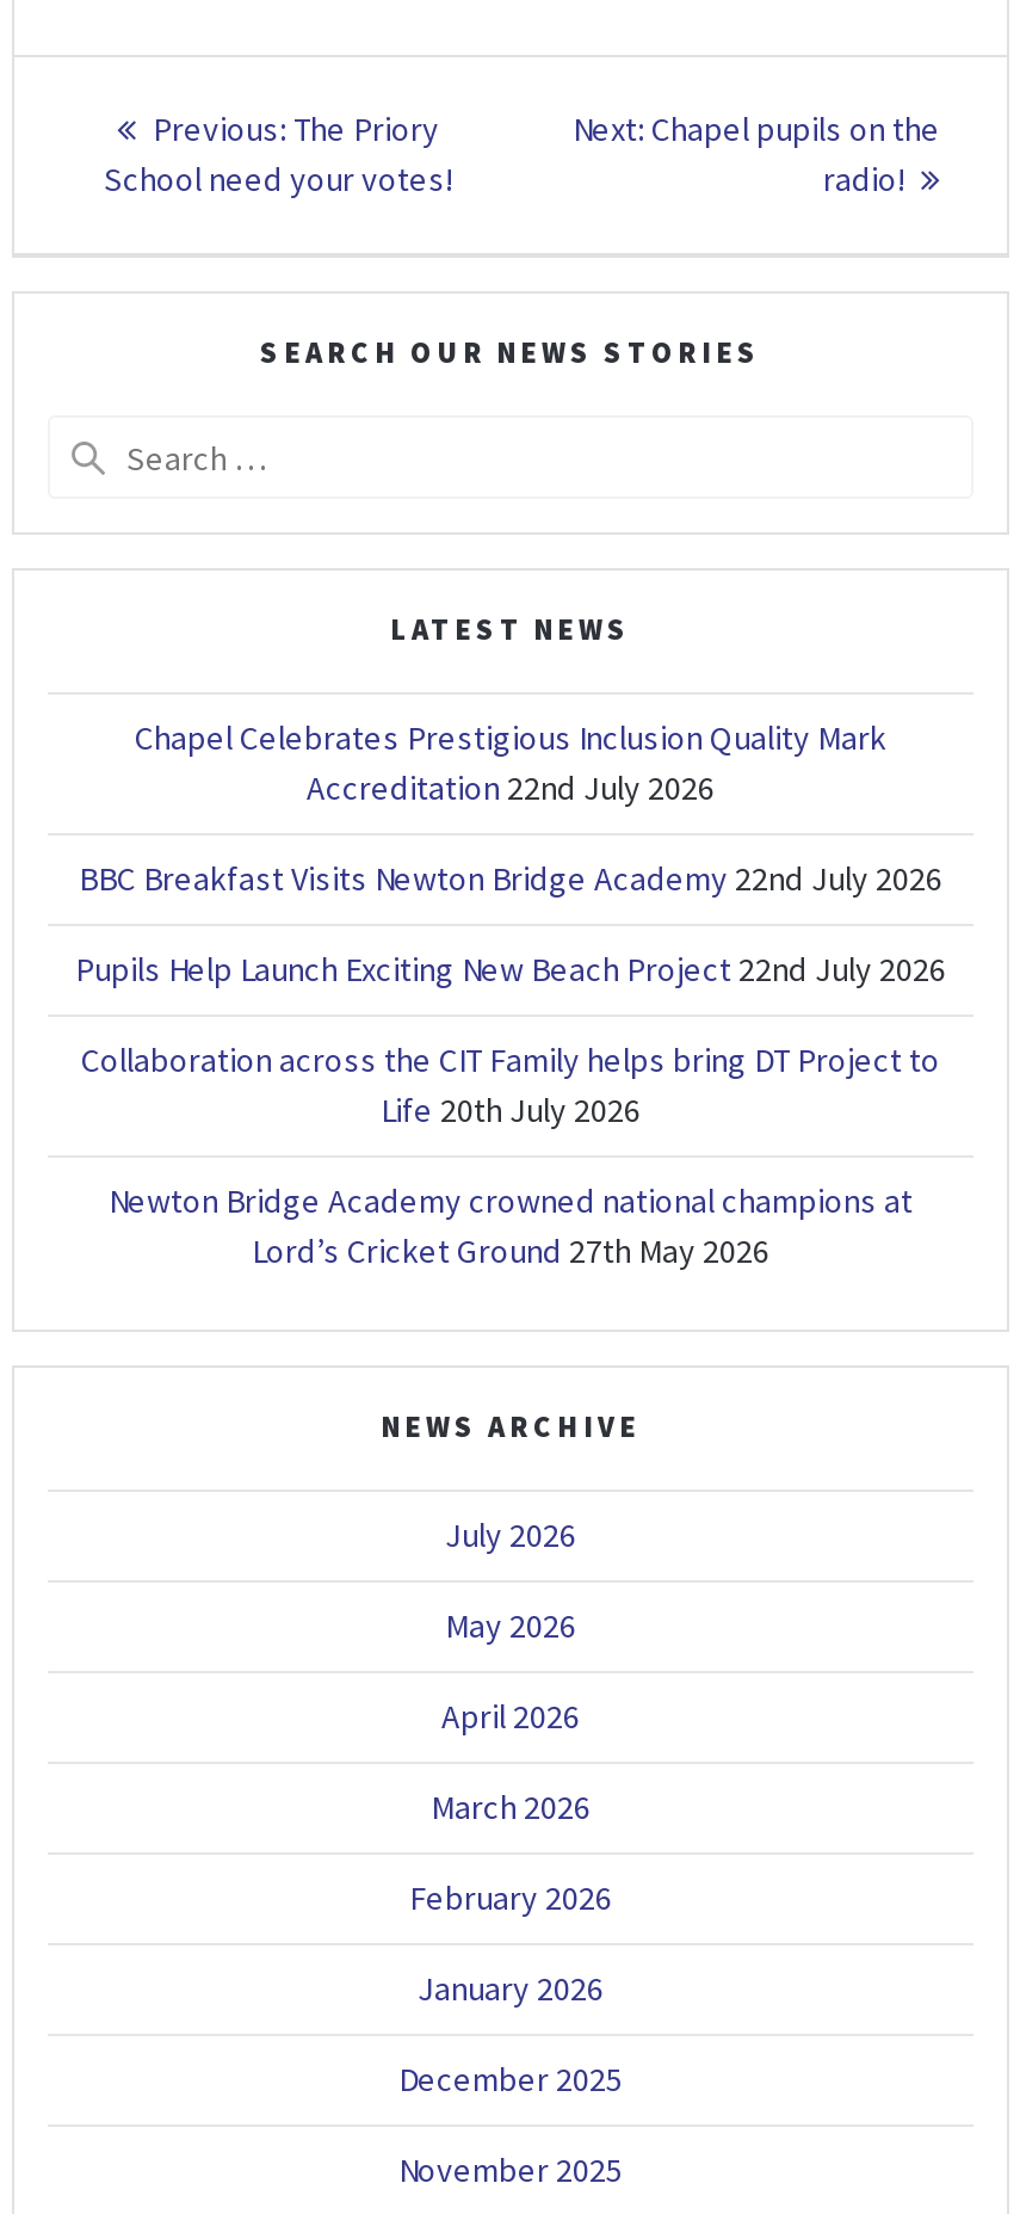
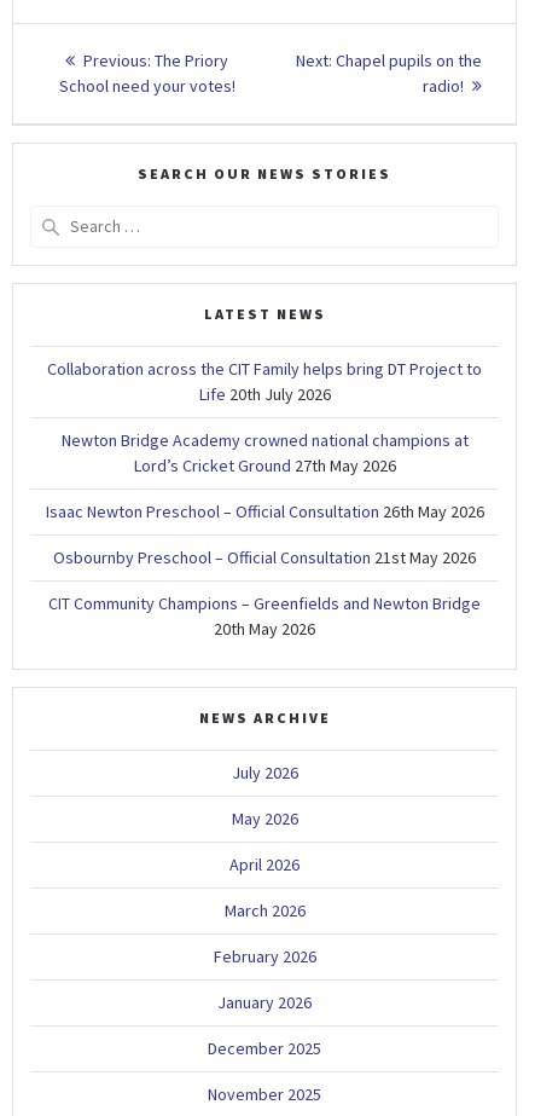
- Chapel Celebrates Prestigious Inclusion Quality Mark
- Accreditation 22nd July 2026
- BBC Breakfast Visits Newton Bridge Academy 22nd July 2026
- Pupils Help Launch Exciting New Beach Project 22nd July 2026

moved up: Collaboration across the CIT Family helps bring DT Project to | Life 20th July 2026 | Newton Bridge Academy crowned national champions at | Lord’s Cricket Ground 27th May 2026

+ Isaac Newton Preschool – Official Consultation 26th May 2026
+ Osbournby Preschool – Official Consultation 21st May 2026
+ CIT Community Champions – Greenfields and Newton Bridge
+ 20th May 2026
